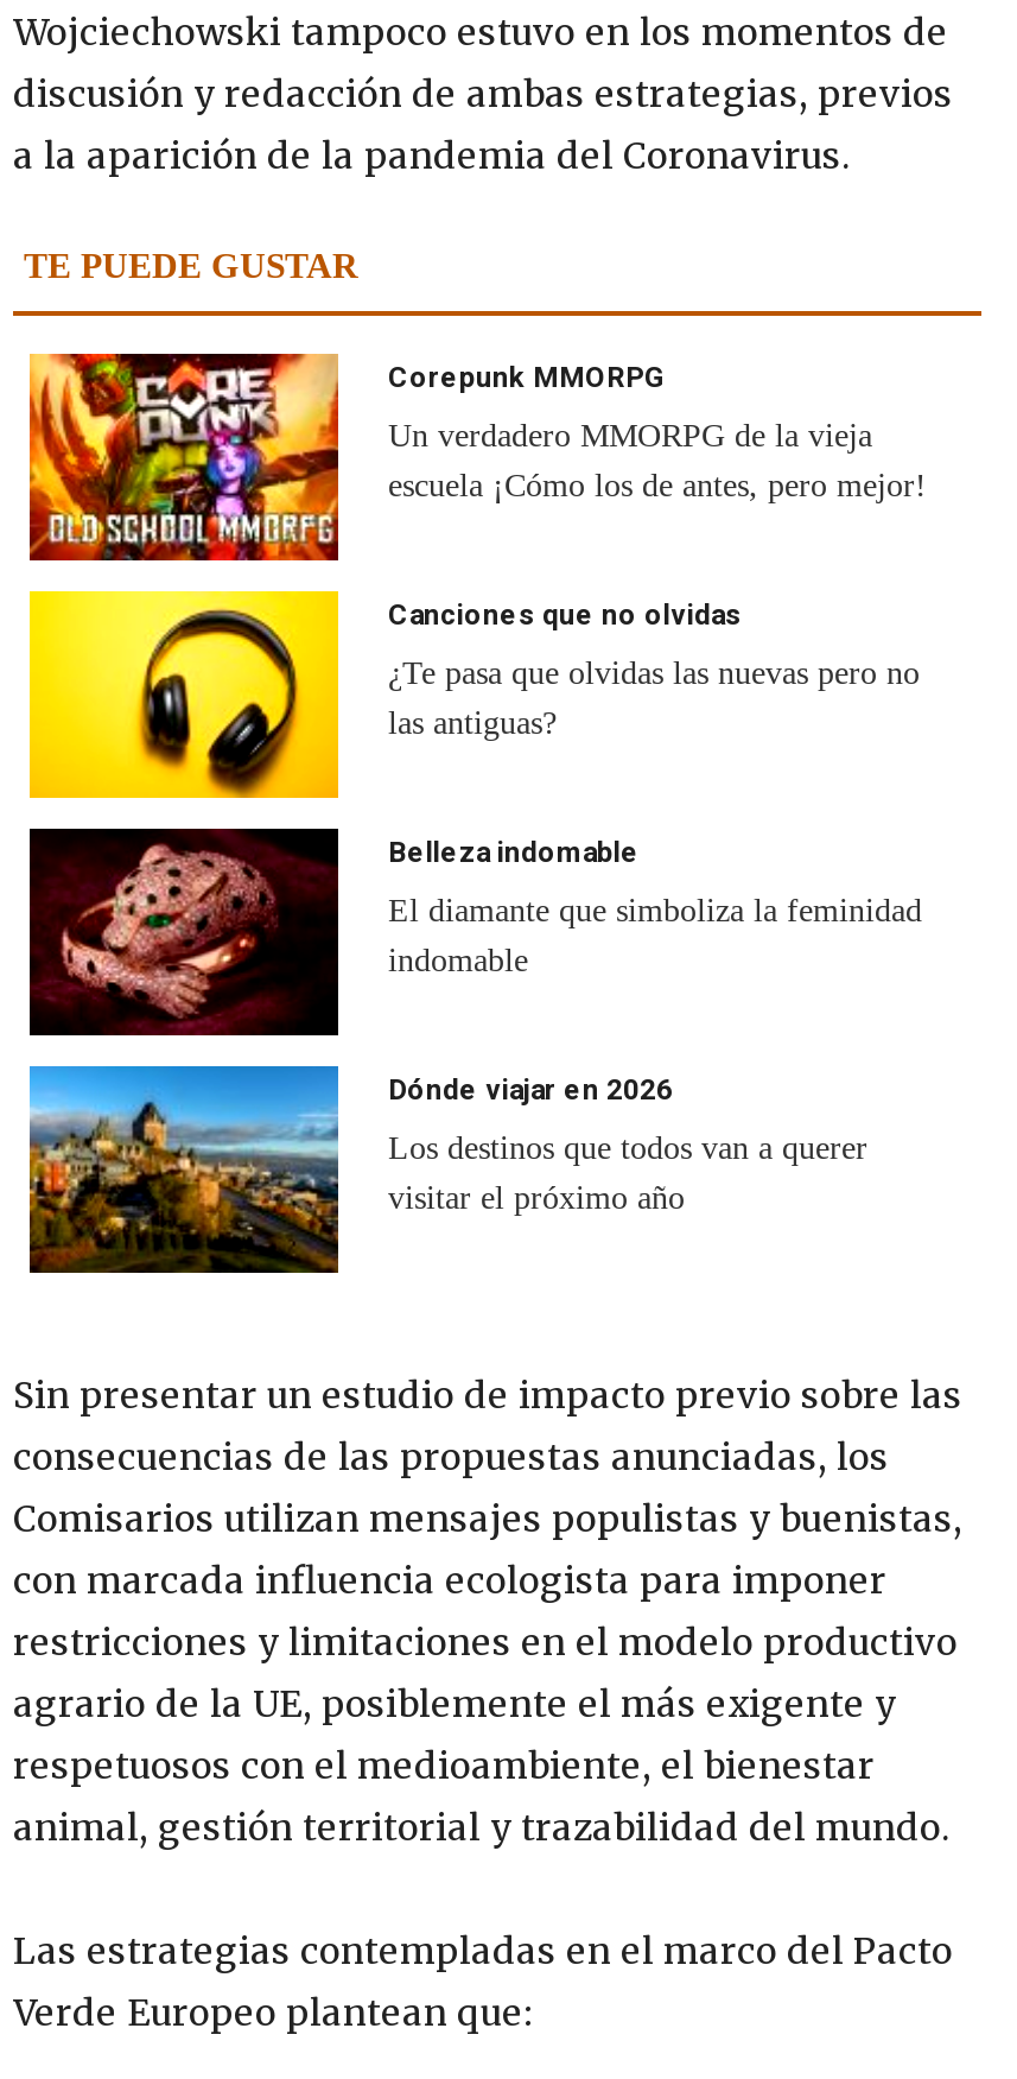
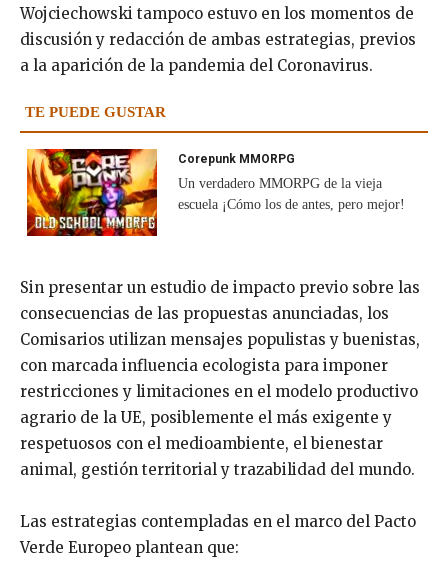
- [image]
- Canciones que no olvidas
- ¿Te pasa que olvidas las nuevas pero no
- las antiguas?

- [image]
- Belleza indomable
- El diamante que simboliza la feminidad
- indomable

- [image]
- Dónde viajar en 2026
- Los destinos que todos van a querer
- visitar el próximo año
